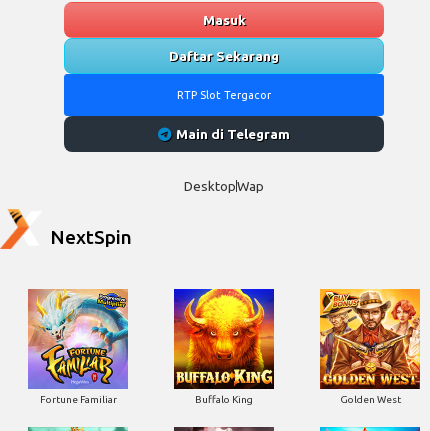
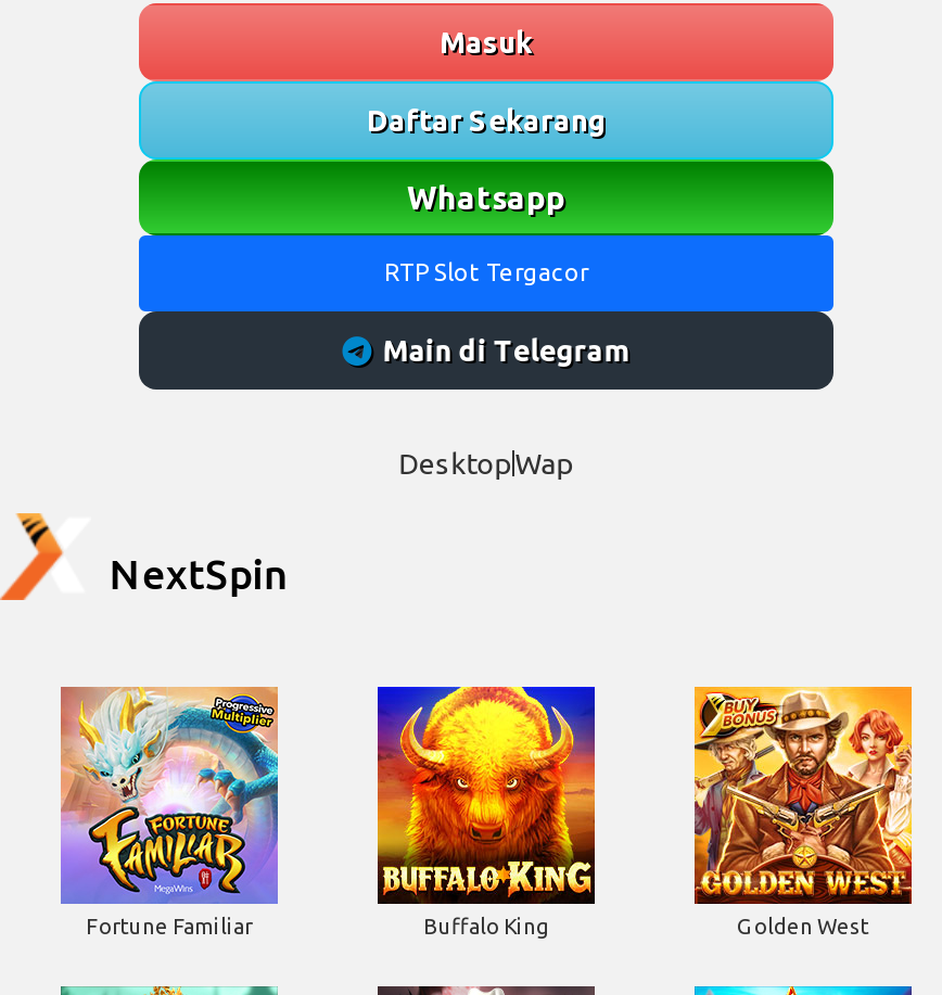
+ Whatsapp
